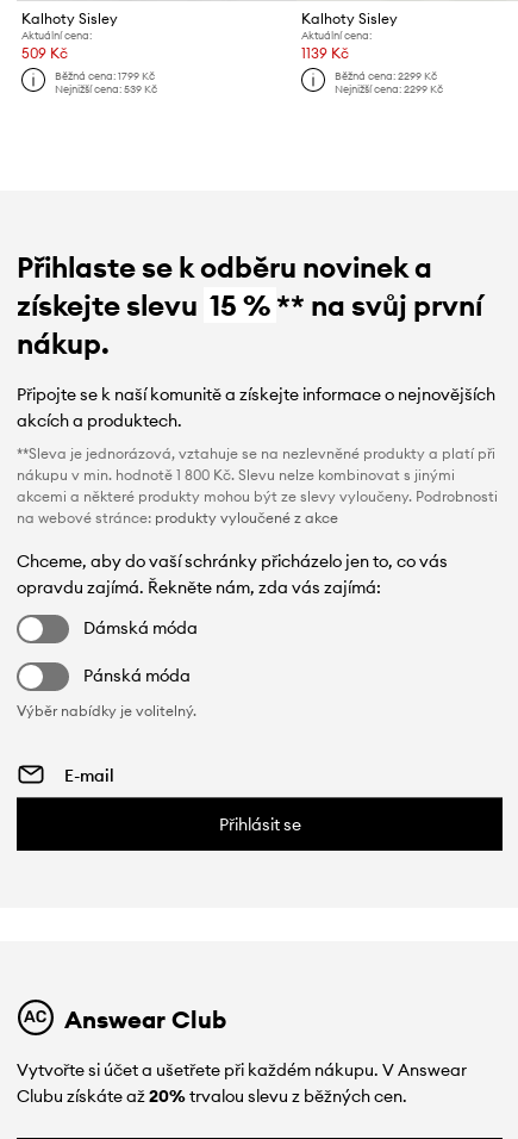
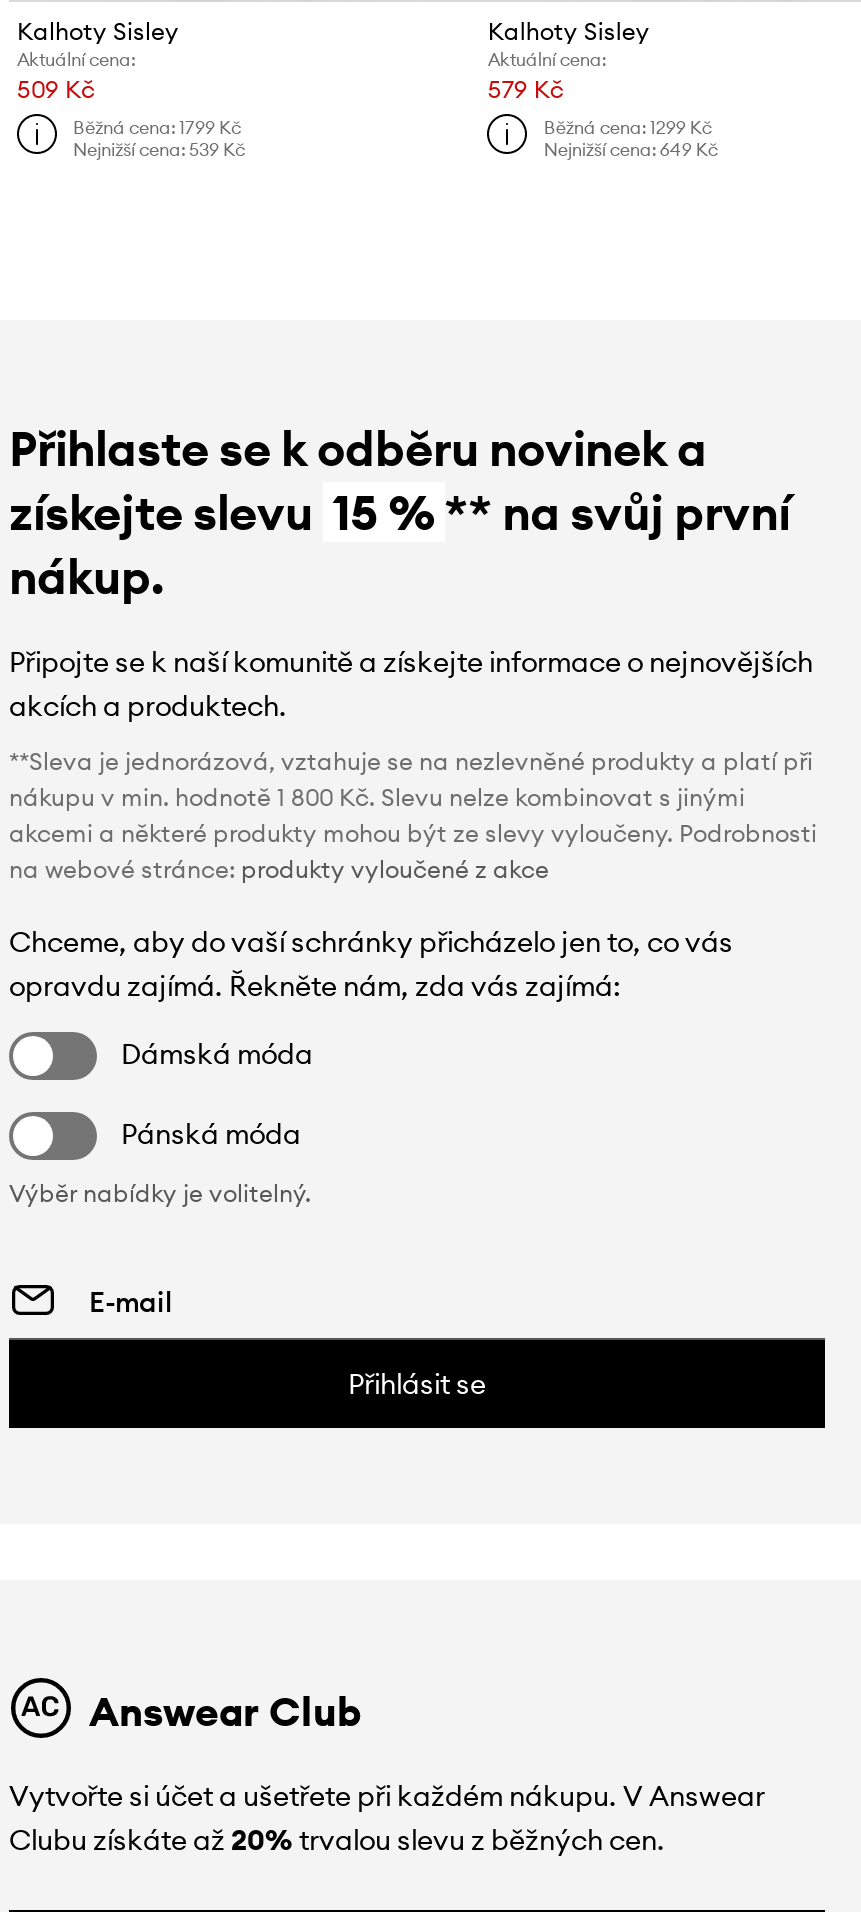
- 1139 Kč
+ 579 Kč

- Běžná cena: 2299 Kč
+ Běžná cena: 1299 Kč

- Nejnižší cena: 2299 Kč
+ Nejnižší cena: 649 Kč
